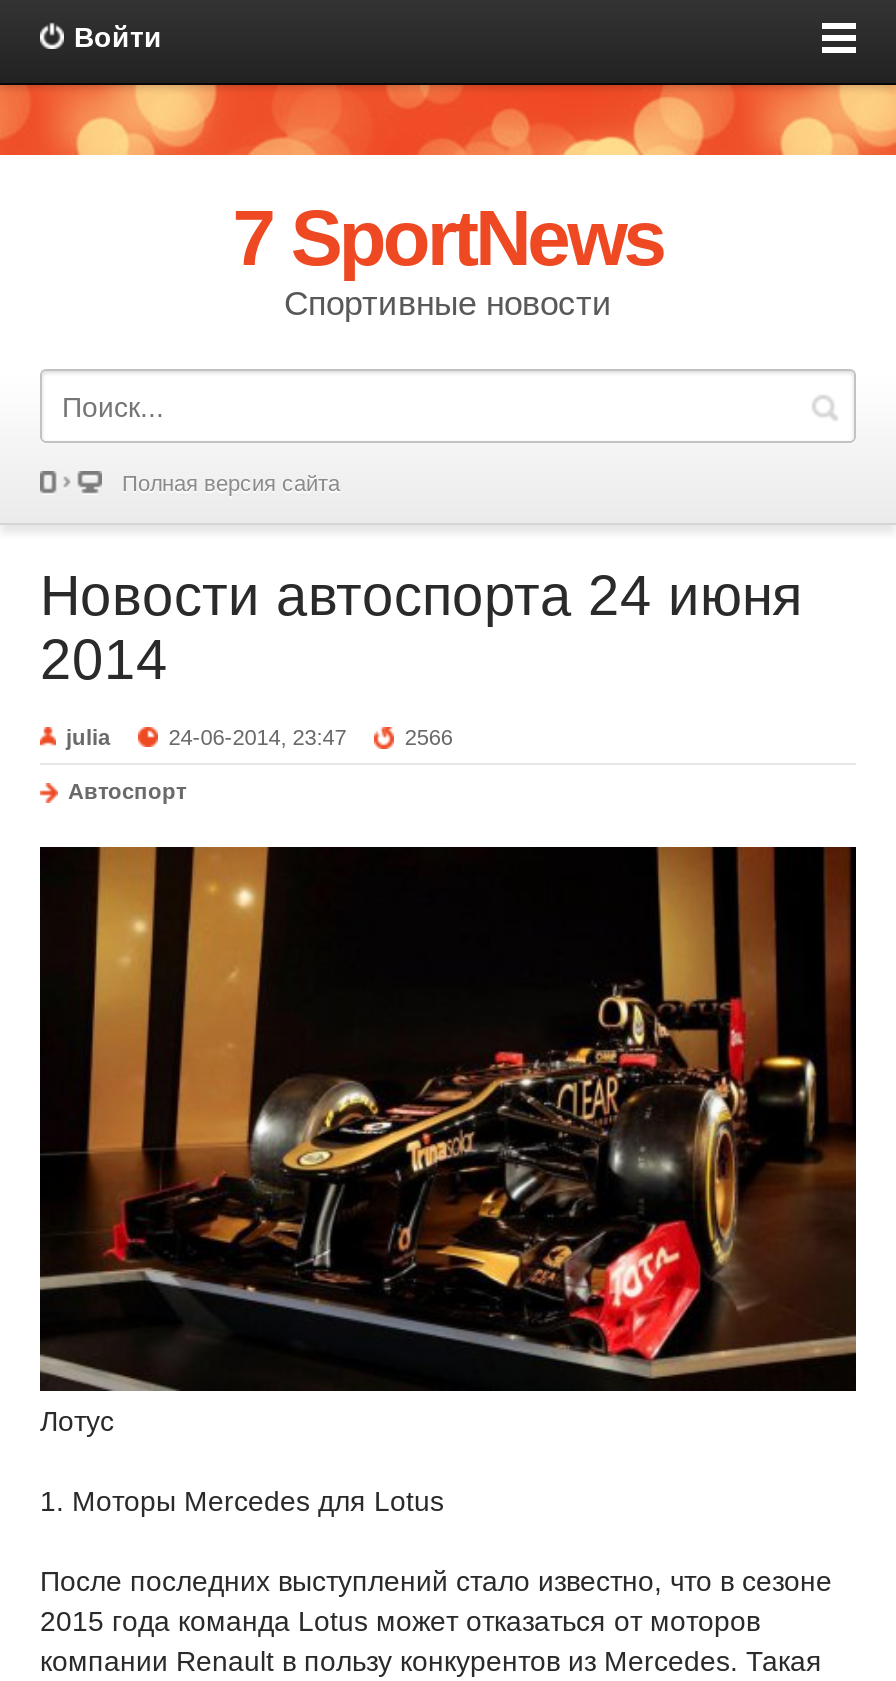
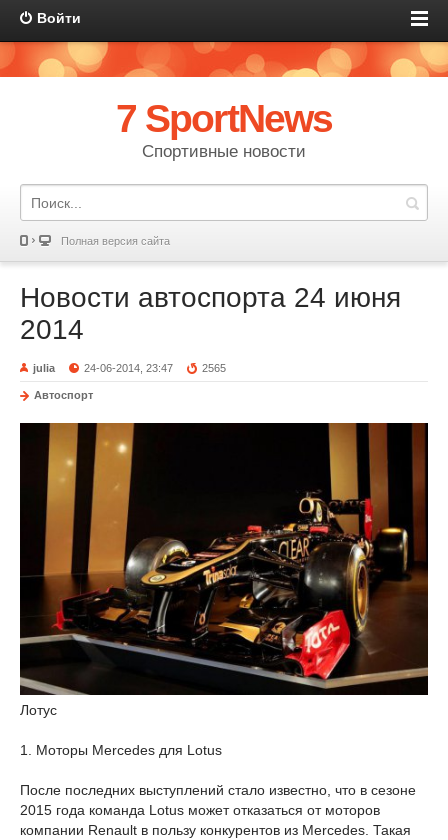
- 2566
+ 2565
